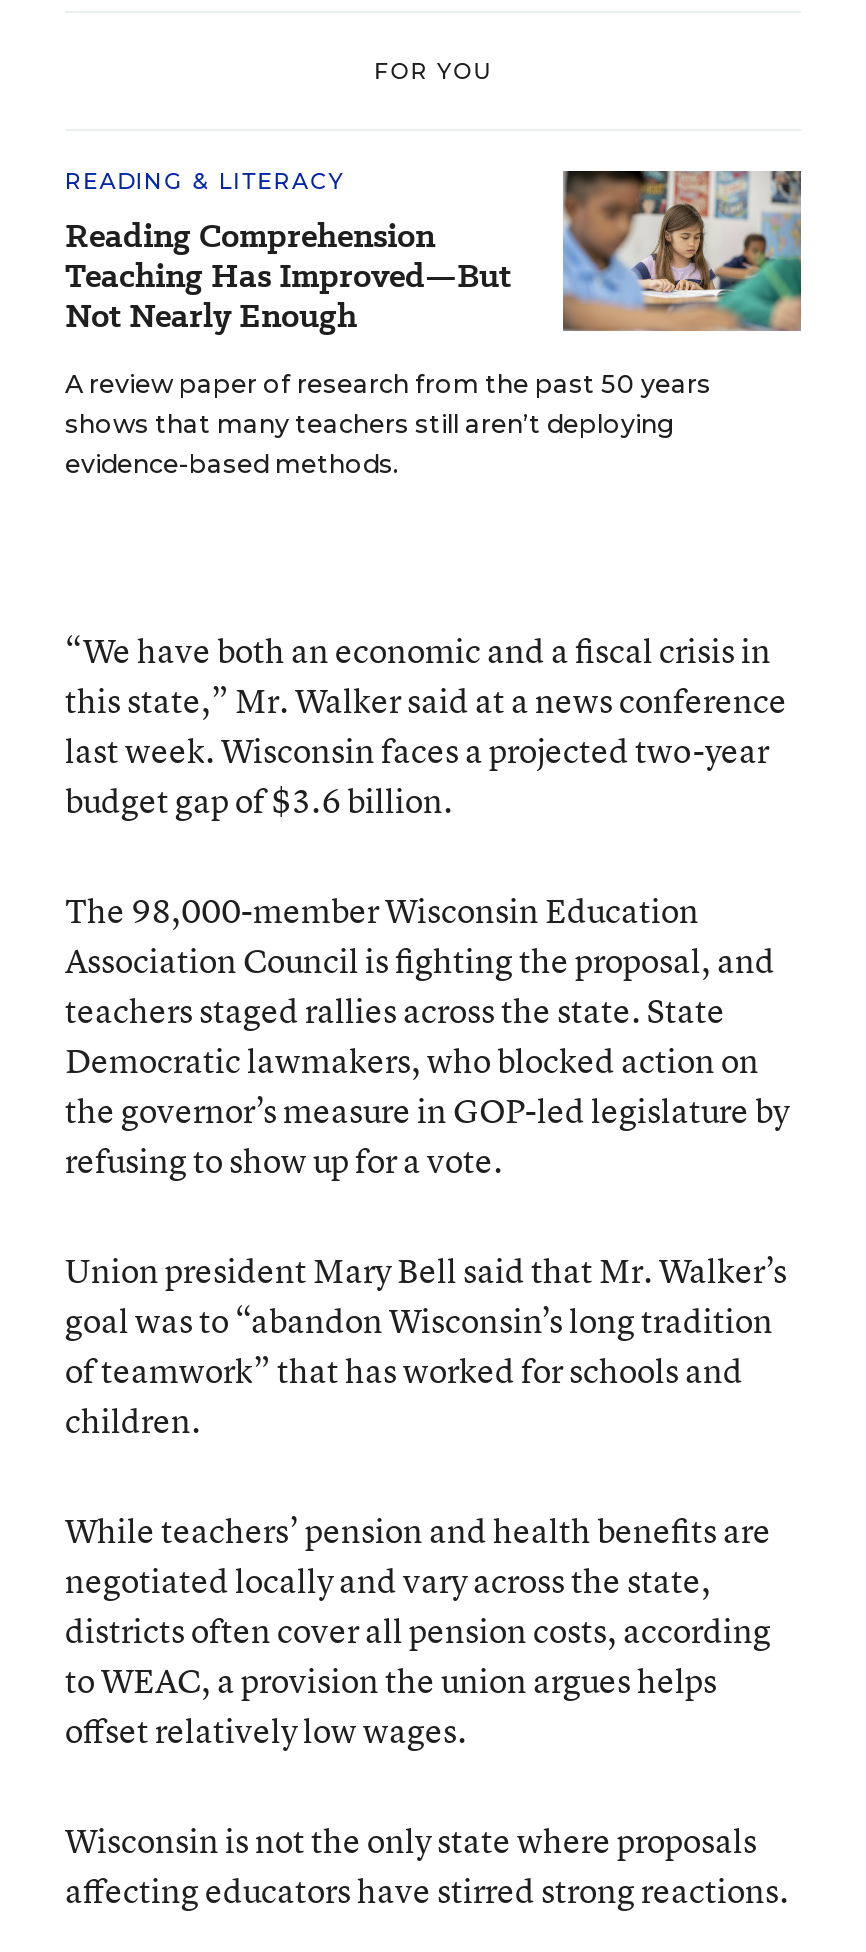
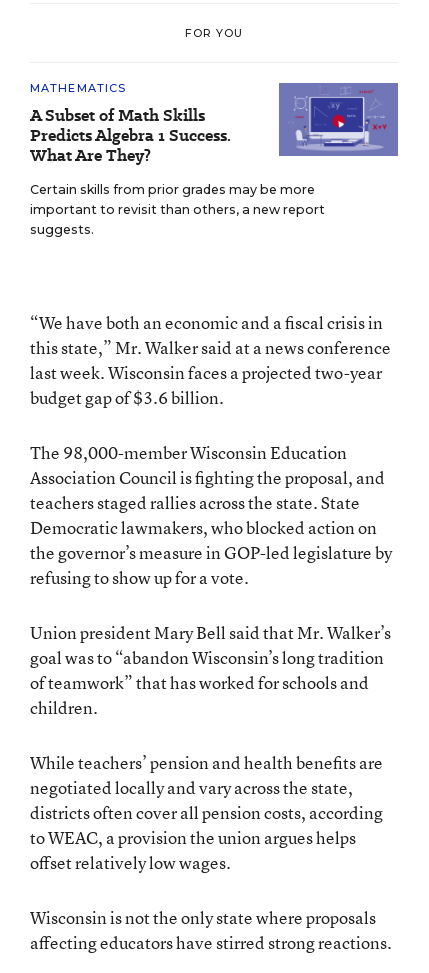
- READING & LITERACY
- Reading Comprehension
- Teaching Has Improved—But
- Not Nearly Enough
+ MATHEMATICS
+ A Subset of Math Skills
+ Predicts Algebra 1 Success.
+ What Are They?

- [image]
- A review paper of research from the past 50 years
- shows that many teachers still aren’t deploying
- evidence-based methods.
+ [image]
+ Certain skills from prior grades may be more
+ important to revisit than others, a new report
+ suggests.
